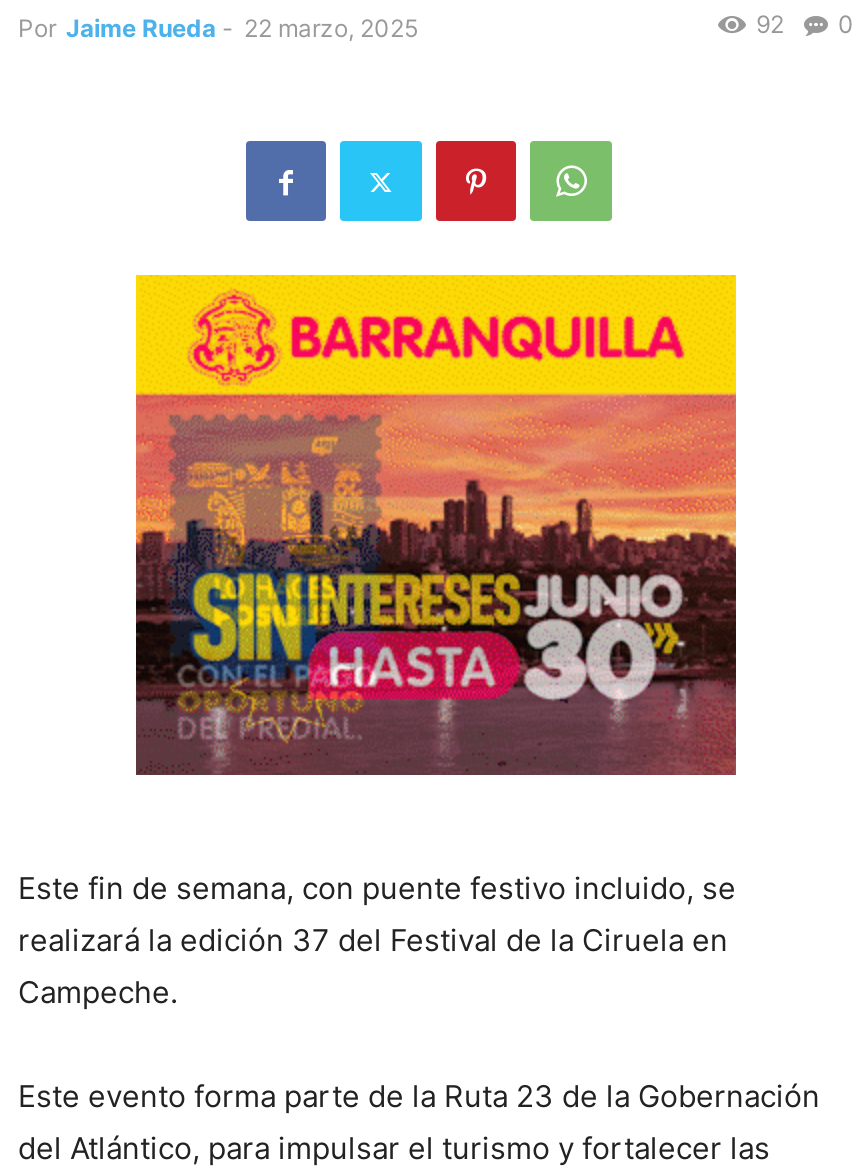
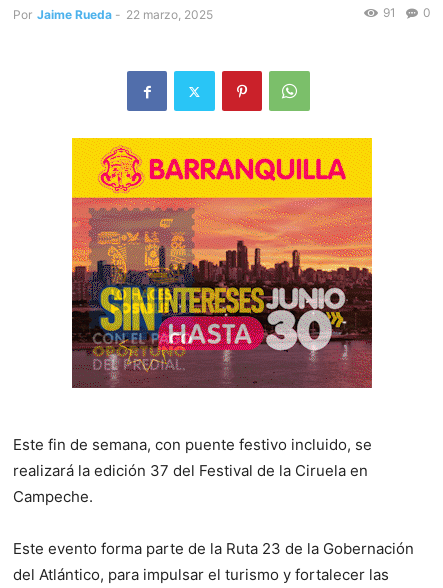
- 92 0
+ 91 0
